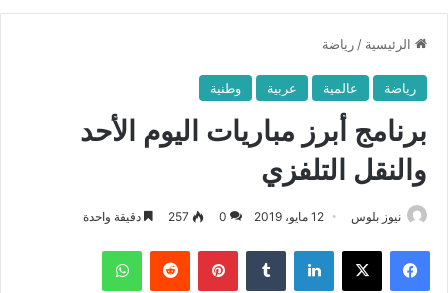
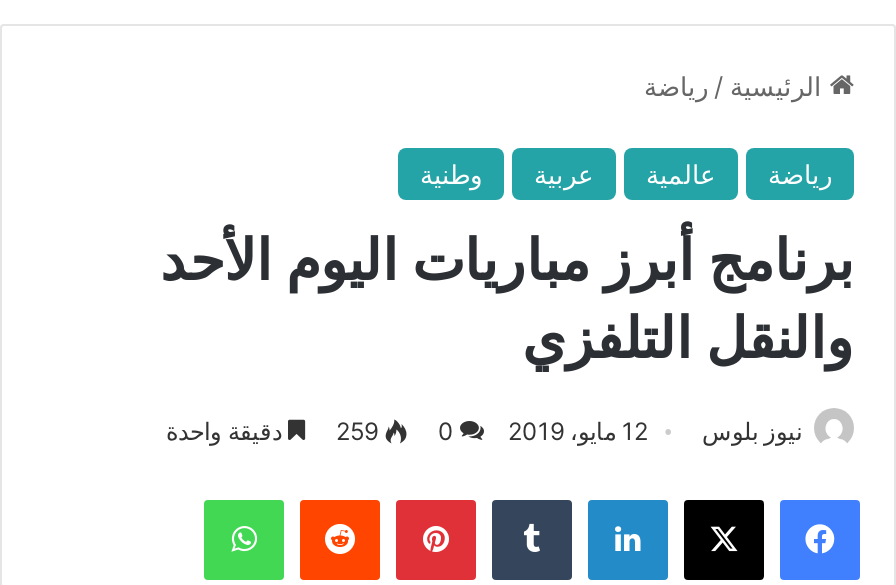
- 0 257 دقيقة واحدة
+ 0 259 دقيقة واحدة
